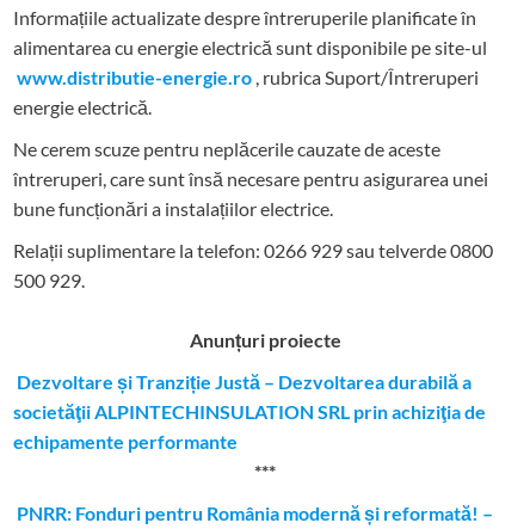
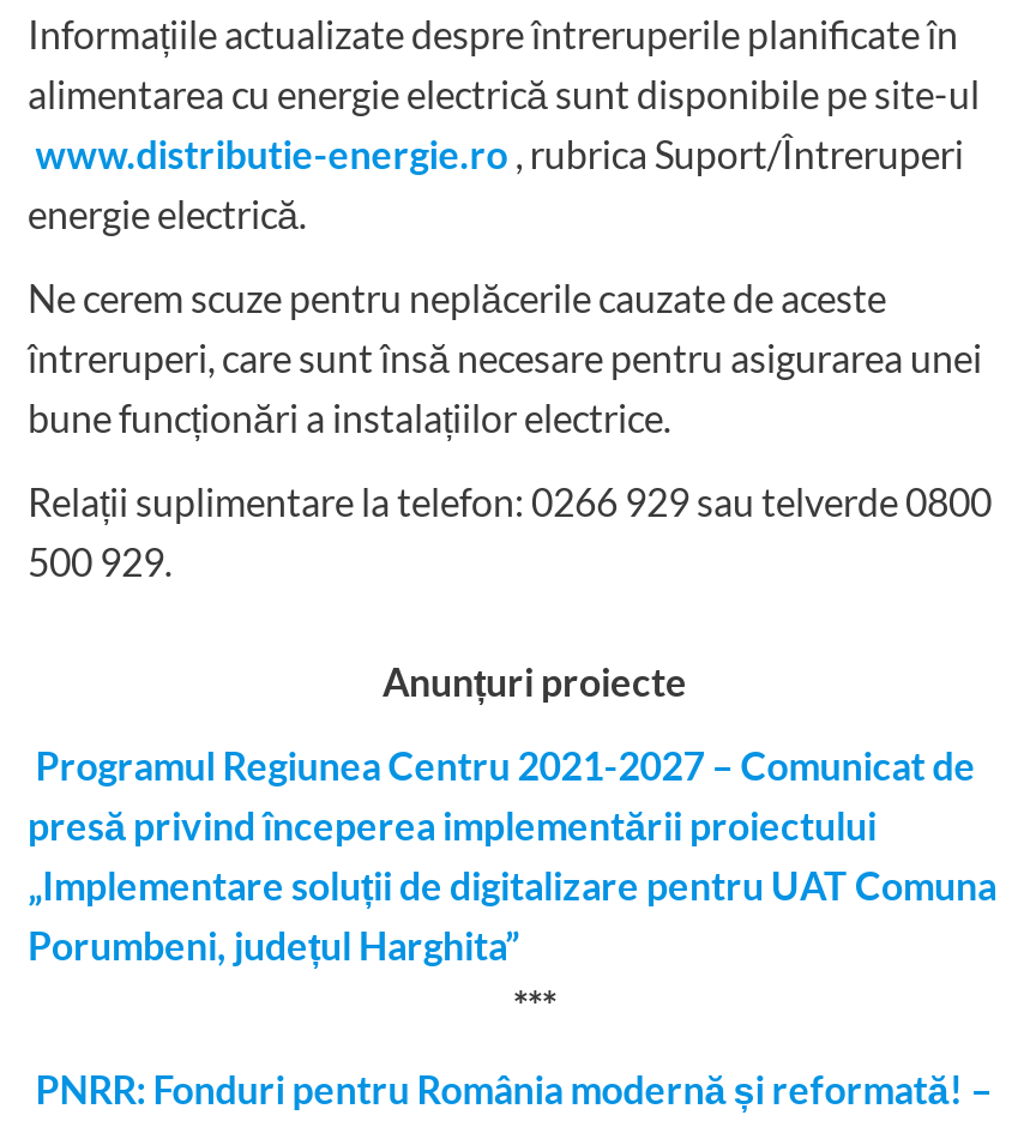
- Dezvoltare și Tranziție Justă – Dezvoltarea durabilă a
- societăţii ALPINTECHINSULATION SRL prin achiziţia de
- echipamente performante
+ Programul Regiunea Centru 2021-2027 – Comunicat de
+ presă privind începerea implementării proiectului
+ „Implementare soluții de digitalizare pentru UAT Comuna
+ Porumbeni, județul Harghita”
